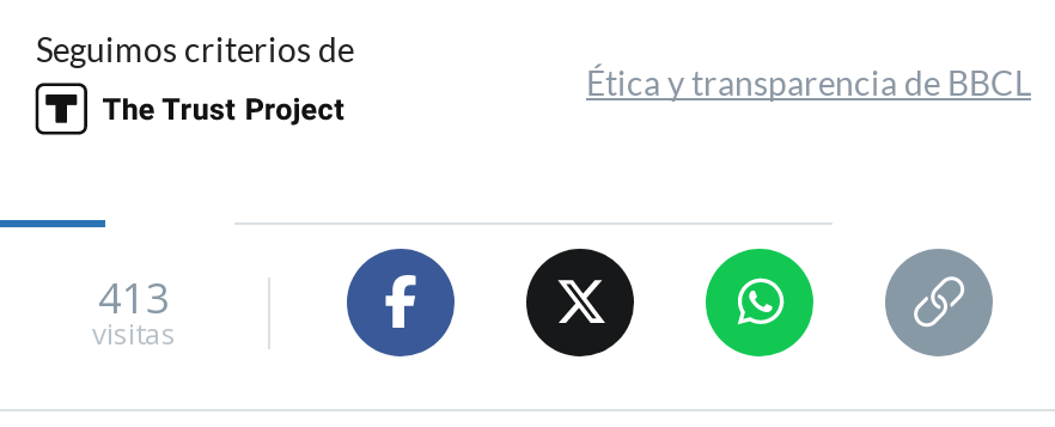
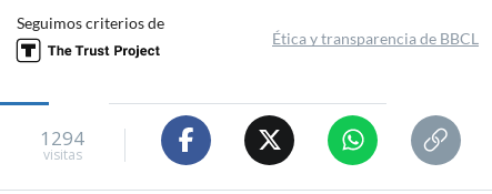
- 413
+ 1294
